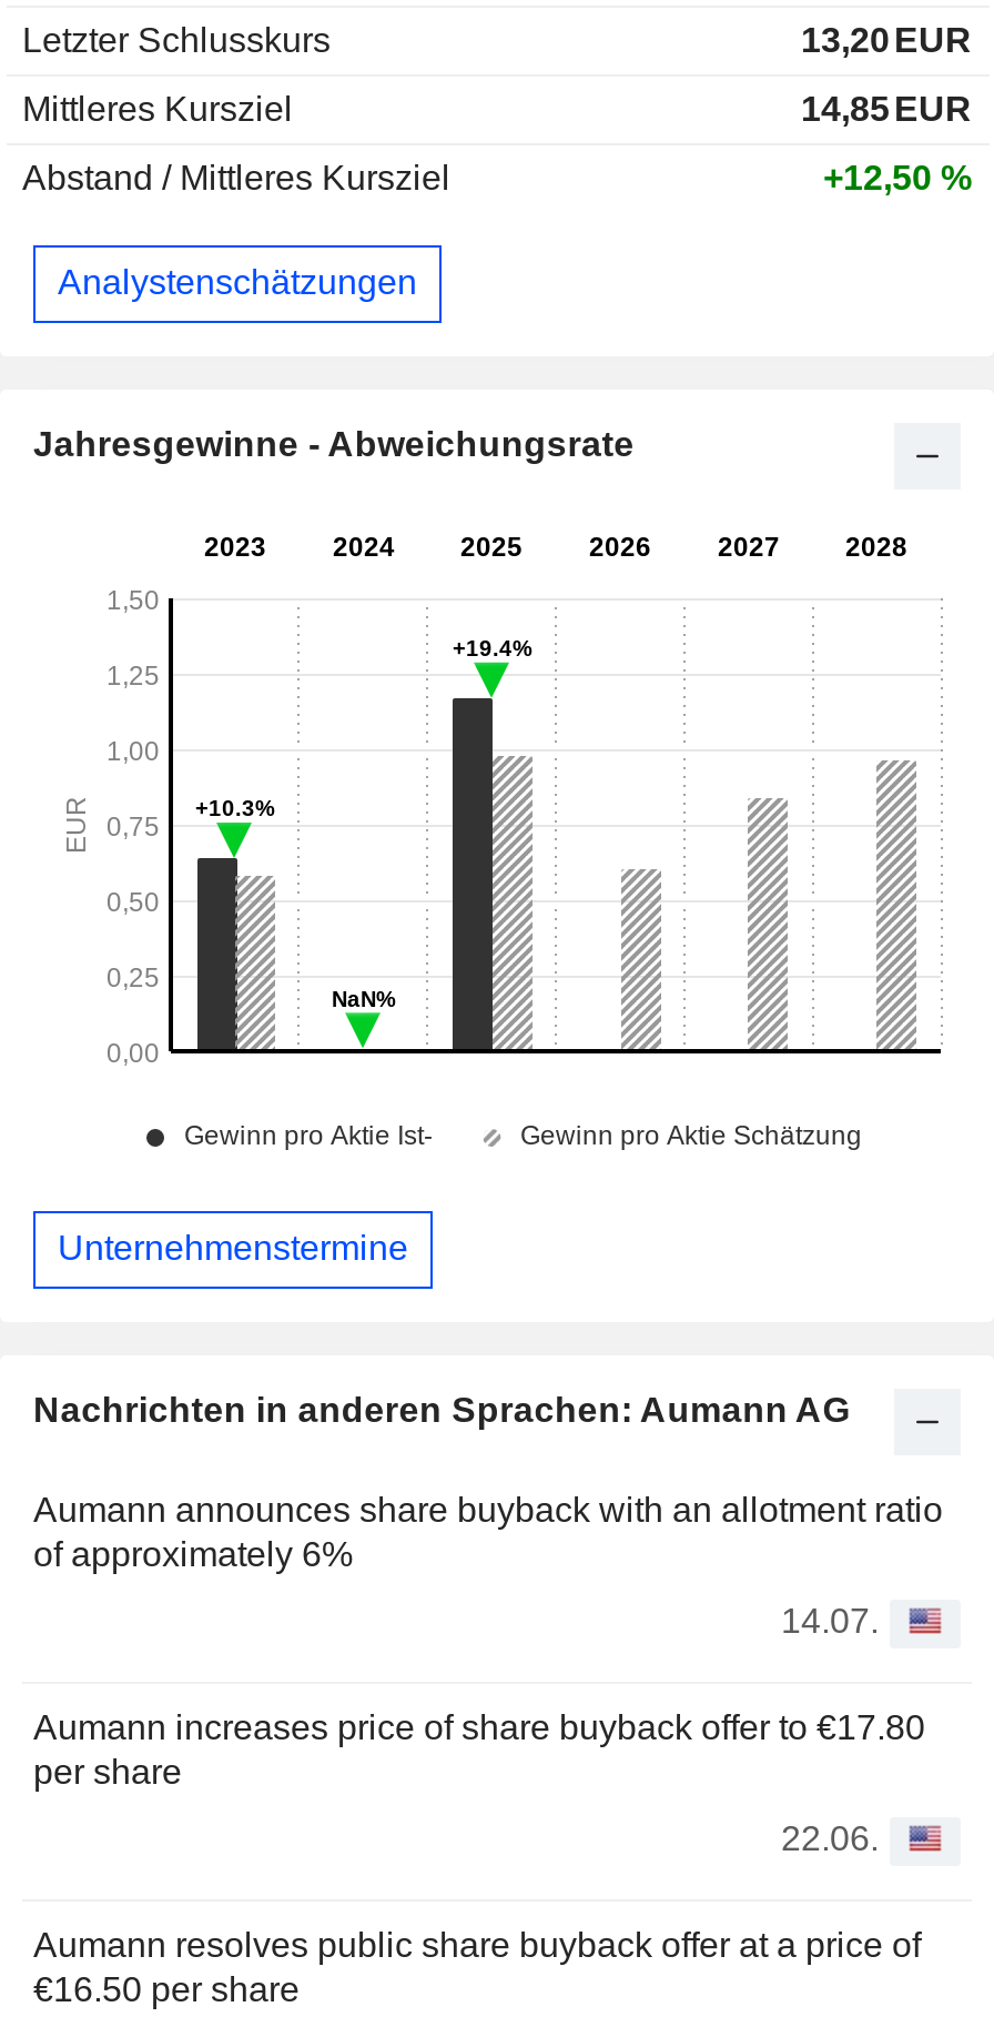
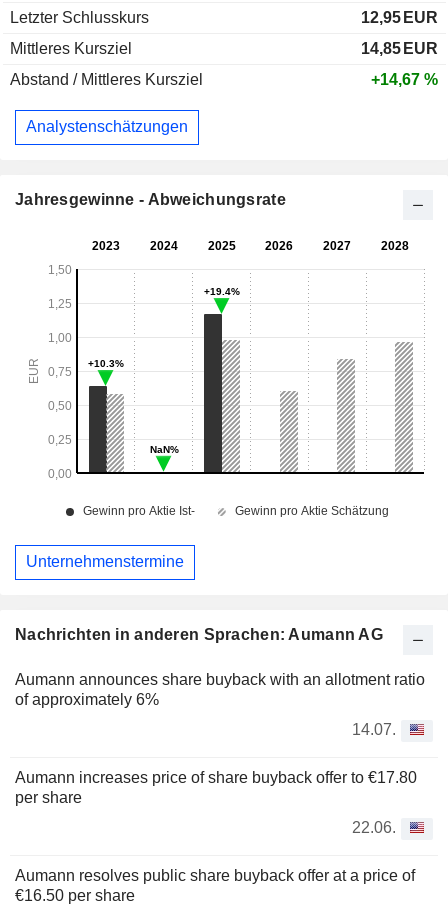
- 13,20 EUR
+ 12,95 EUR

- +12,50 %
+ +14,67 %
